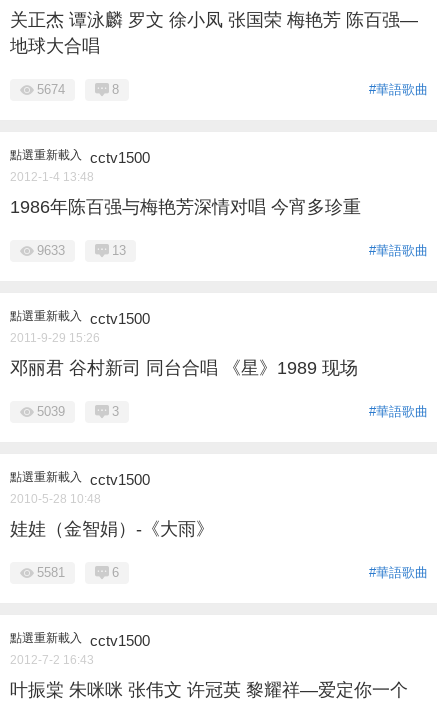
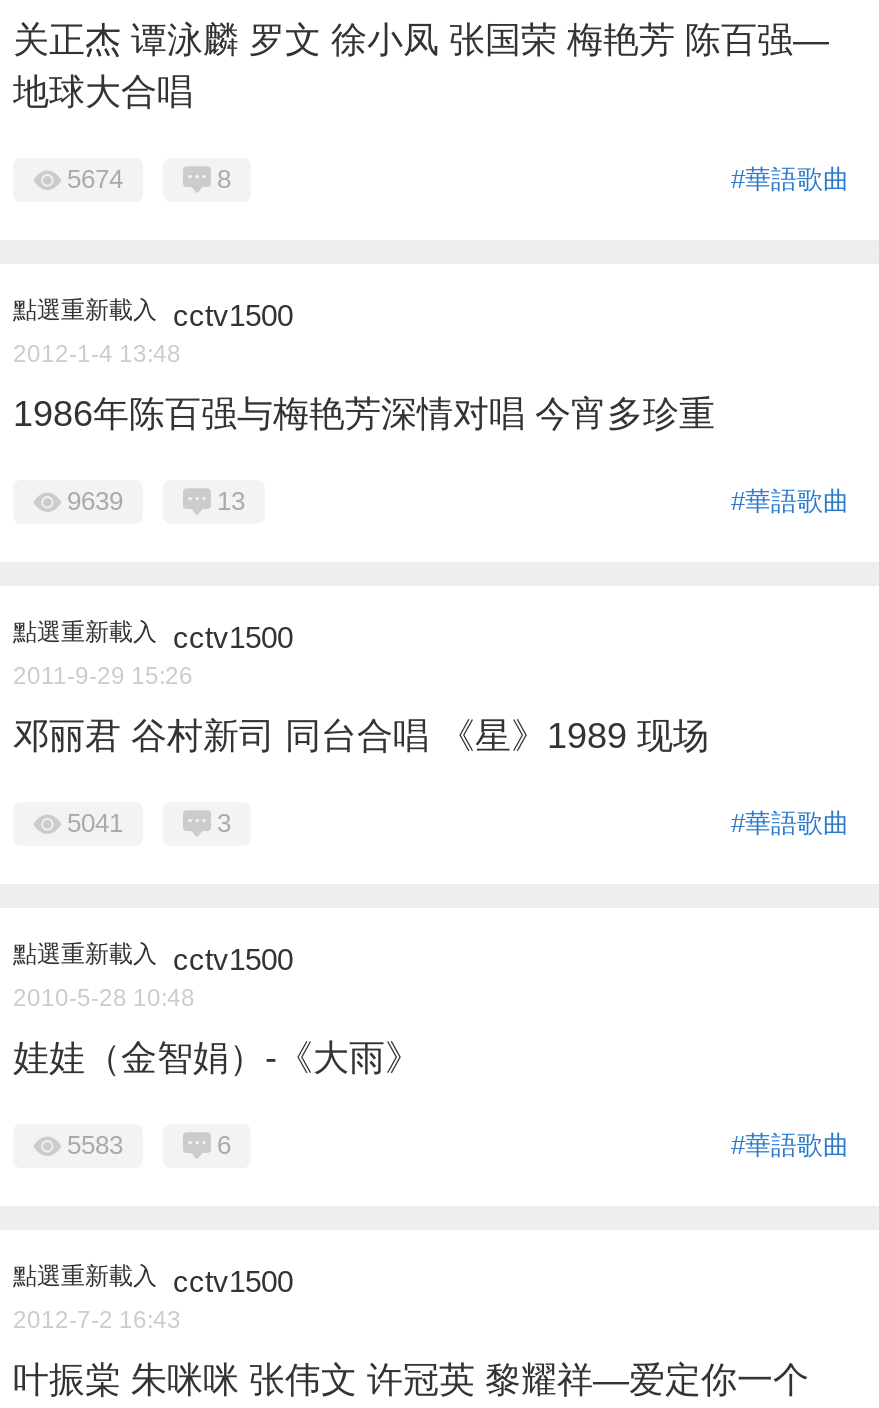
- 9633
+ 9639

- 5039
+ 5041

- 5581
+ 5583
